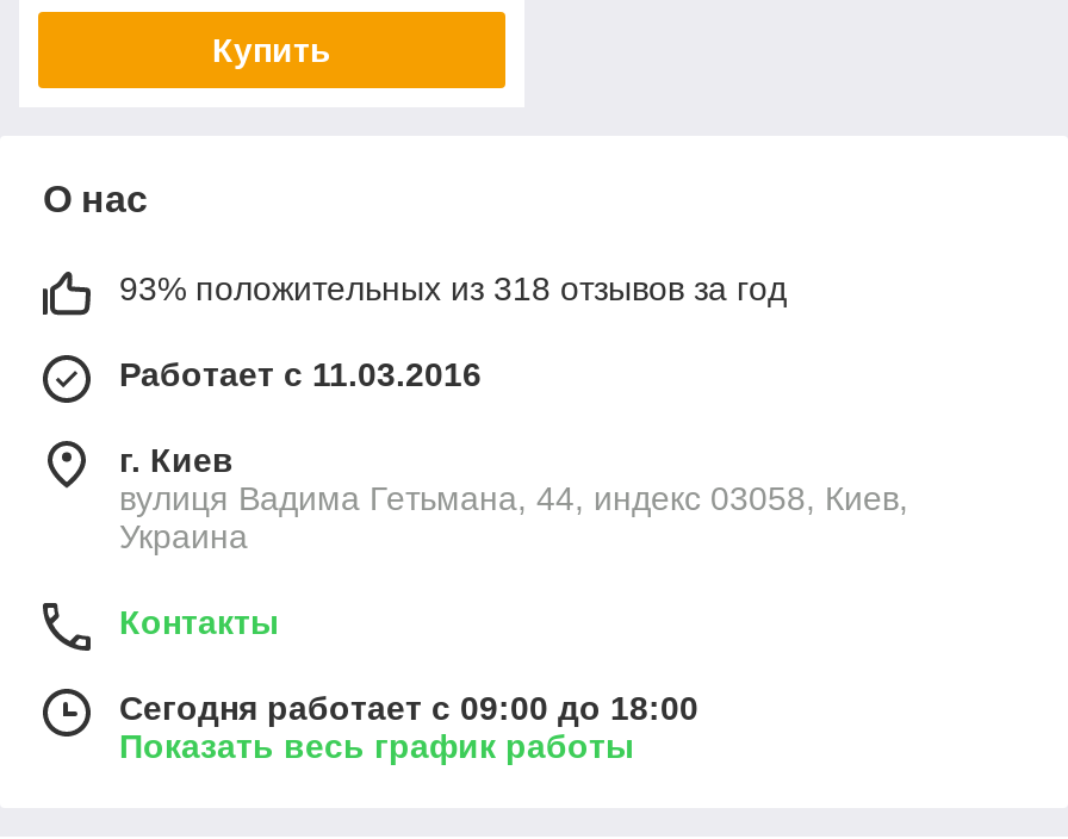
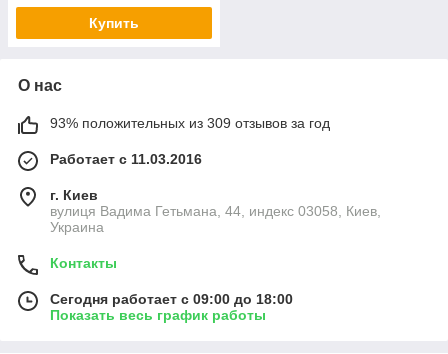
- 93% положительных из 318 отзывов за год
+ 93% положительных из 309 отзывов за год
